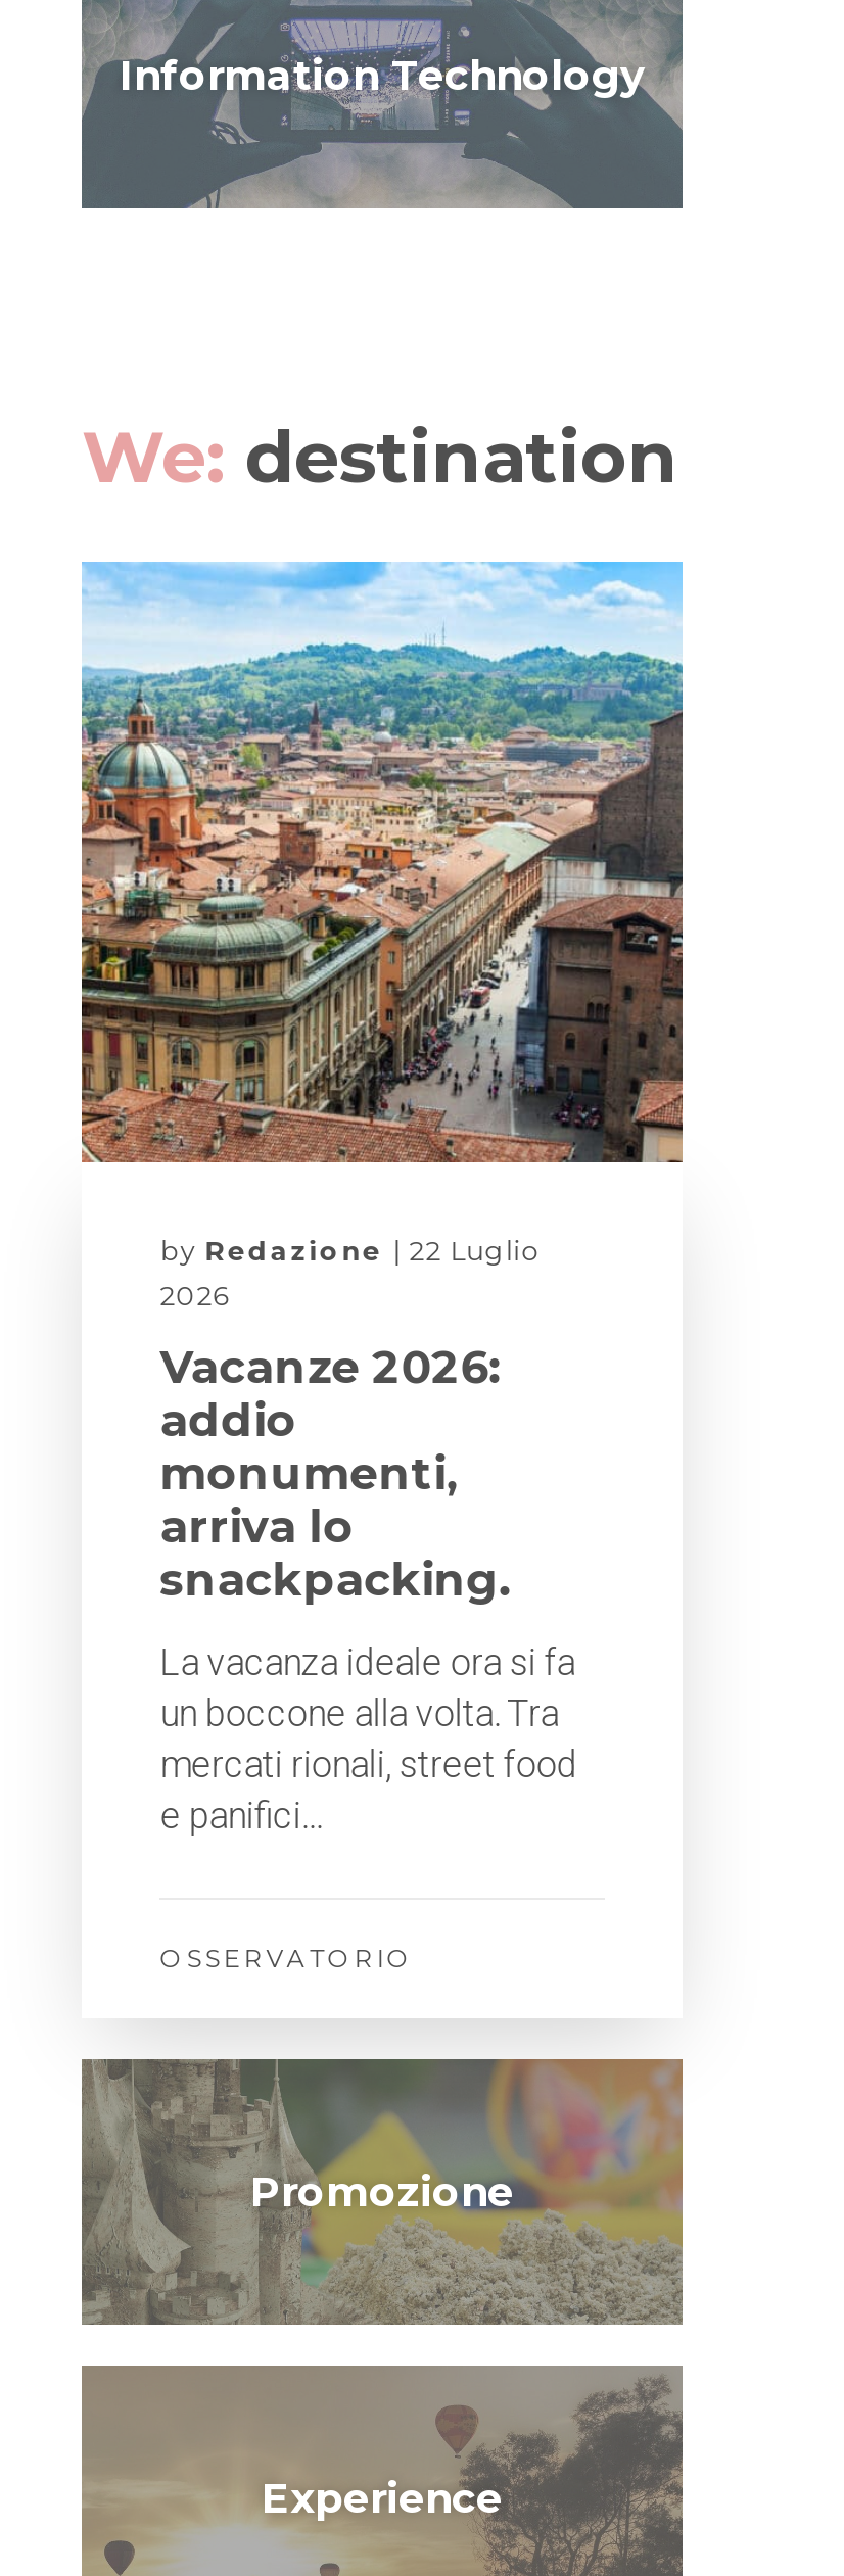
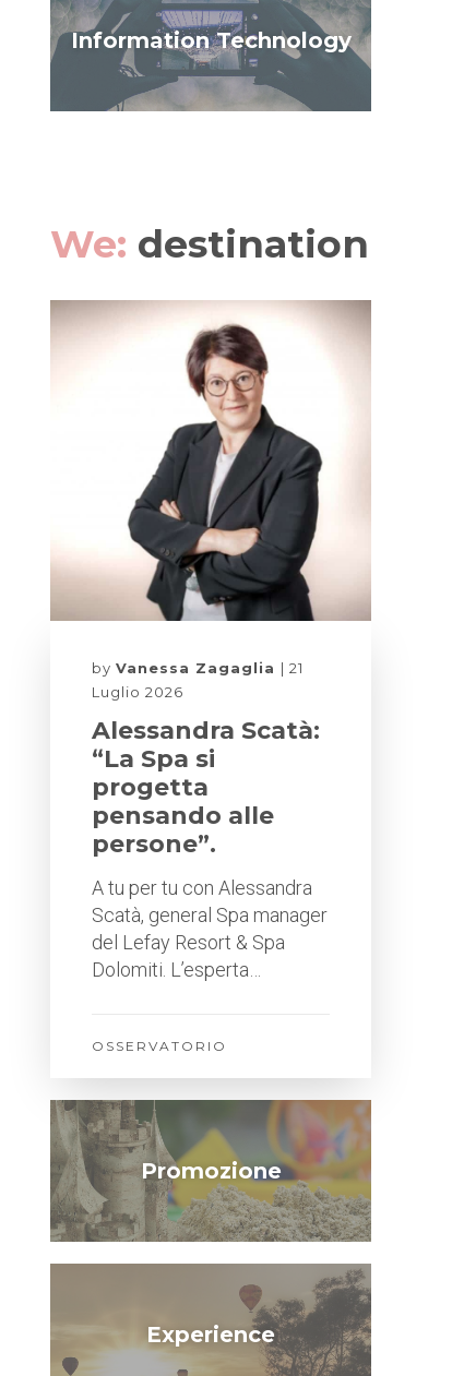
- [image]
- by Redazione 22 Luglio
- 2026
+ [image]
+ by Vanessa Zagaglia 21
+ Luglio 2026

- Vacanze 2026:
- addio
- monumenti,
- arriva lo
- snackpacking.
+ Alessandra Scatà:
+ “La Spa si
+ progetta
+ pensando alle
+ persone”.

- La vacanza ideale ora si fa
- un boccone alla volta. Tra
- mercati rionali, street food
- e panifici…
+ A tu per tu con Alessandra
+ Scatà, general Spa manager
+ del Lefay Resort & Spa
+ Dolomiti. L’esperta…
